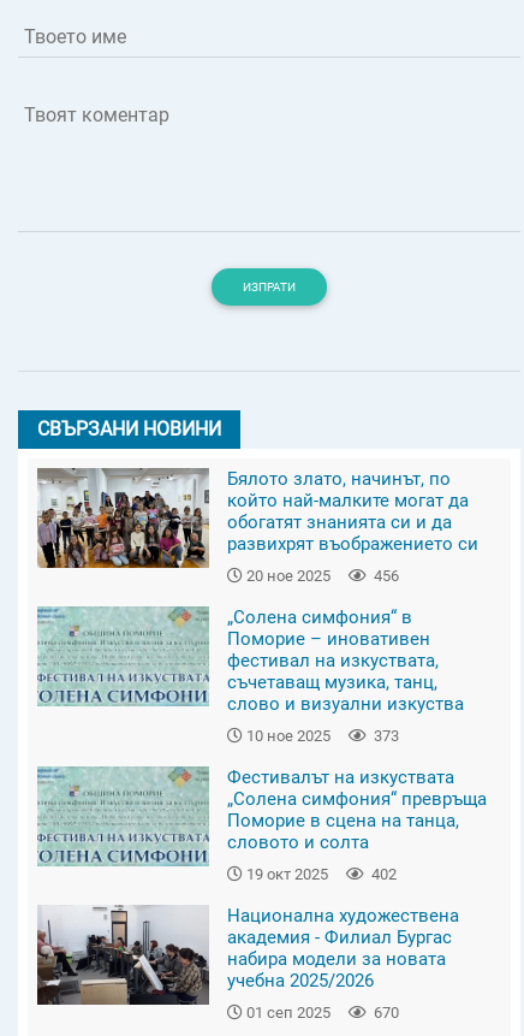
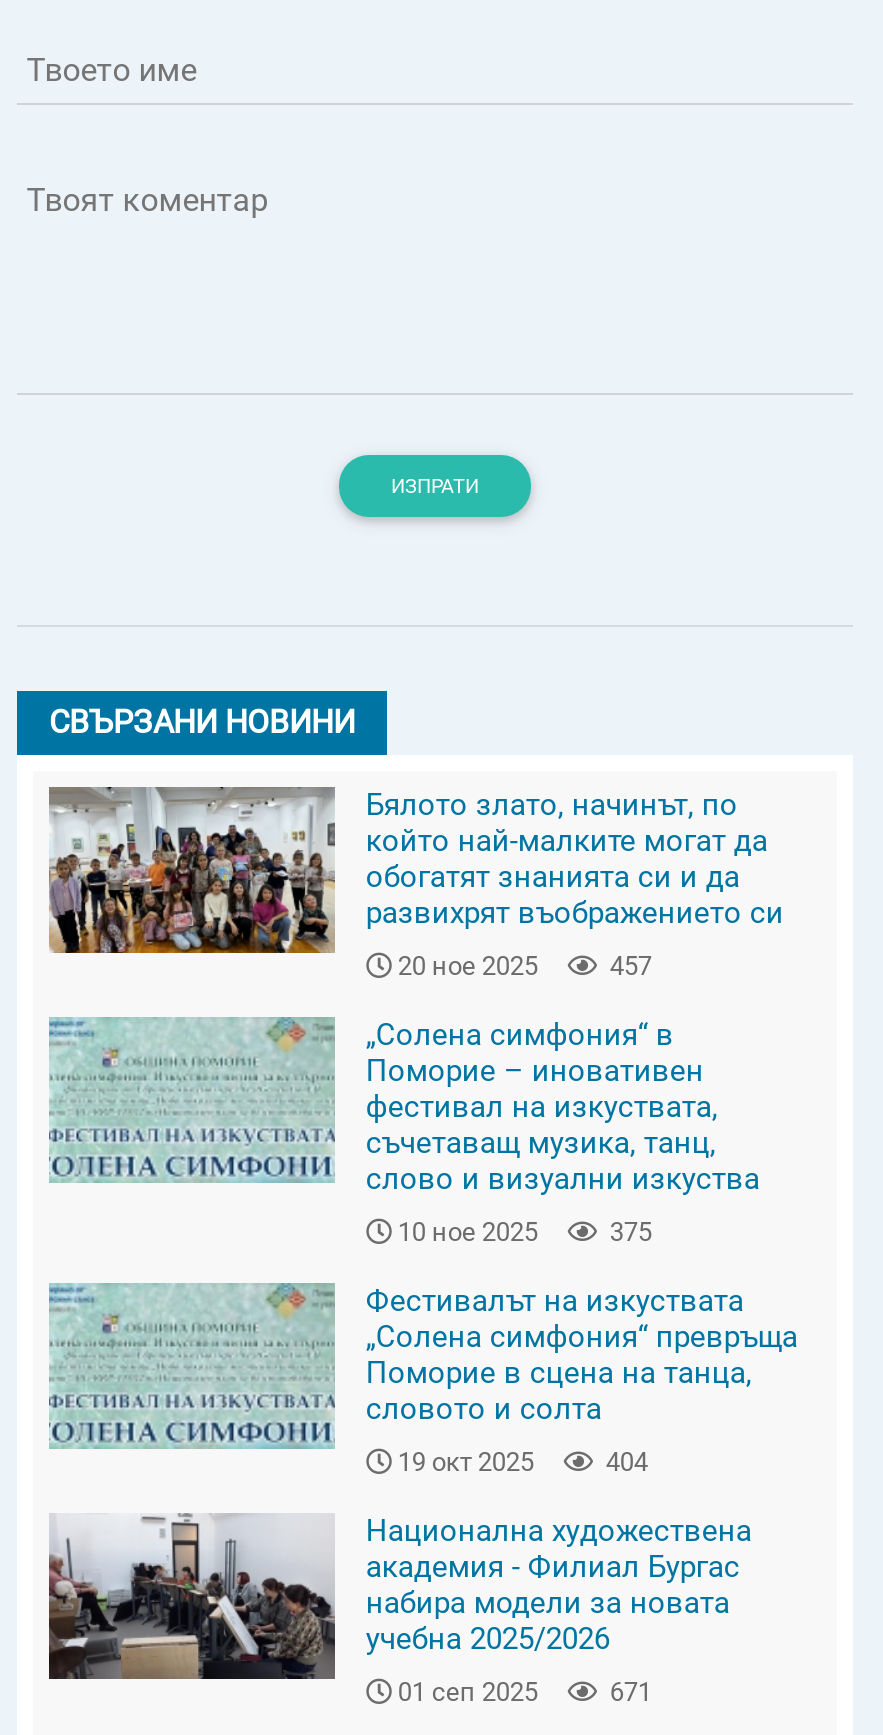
- 456
+ 457

- 373
+ 375

- 402
+ 404

- 670
+ 671
